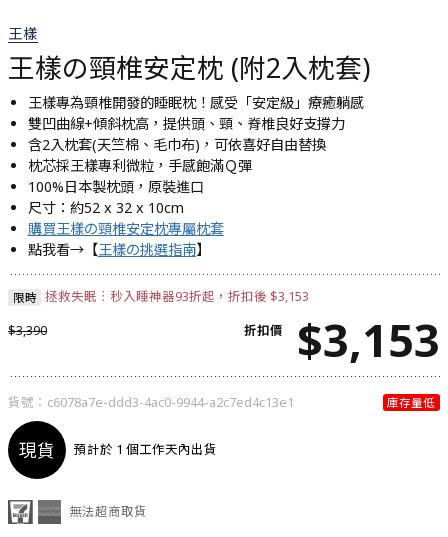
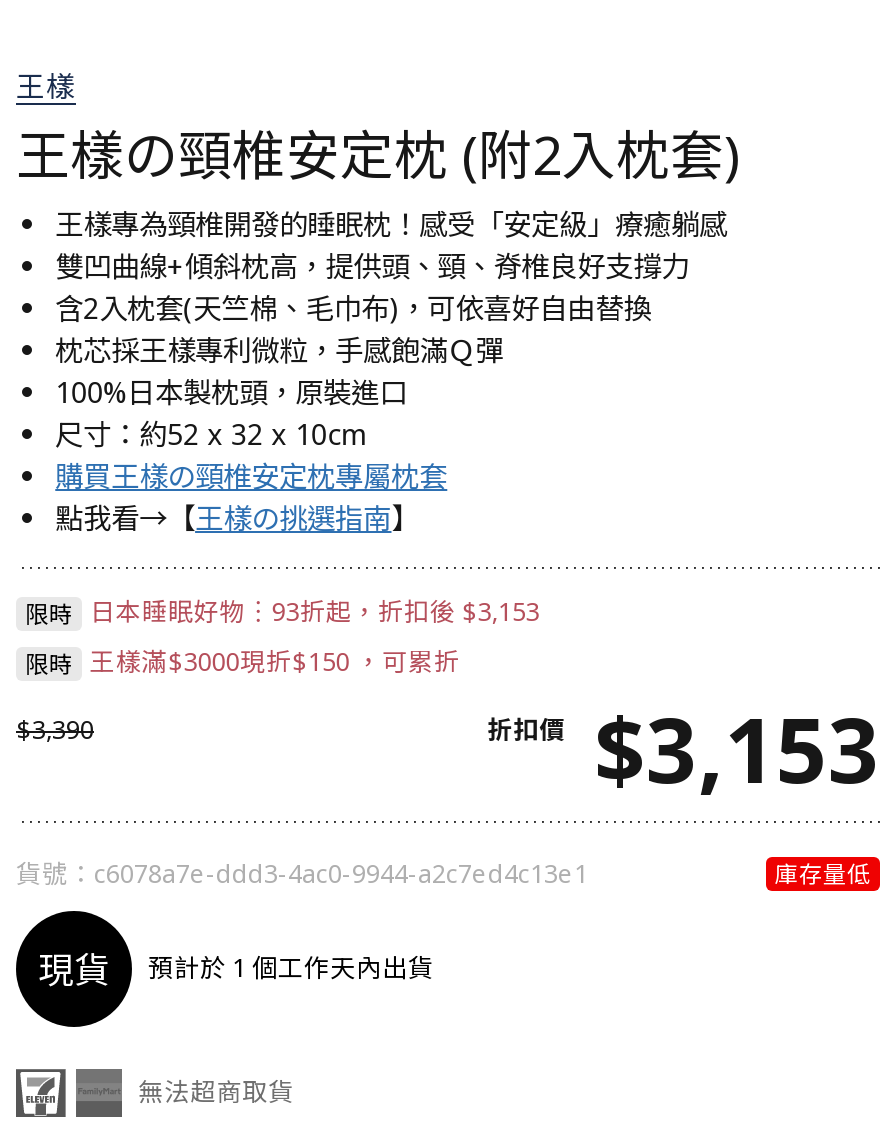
- 限時 拯救失眠︙秒入睡神器93折起，折扣後$3,153
+ 限時 日本睡眠好物︙93折起，折扣後$3,153
+ 限時 王樣滿$3000現折$150 ，可累折
